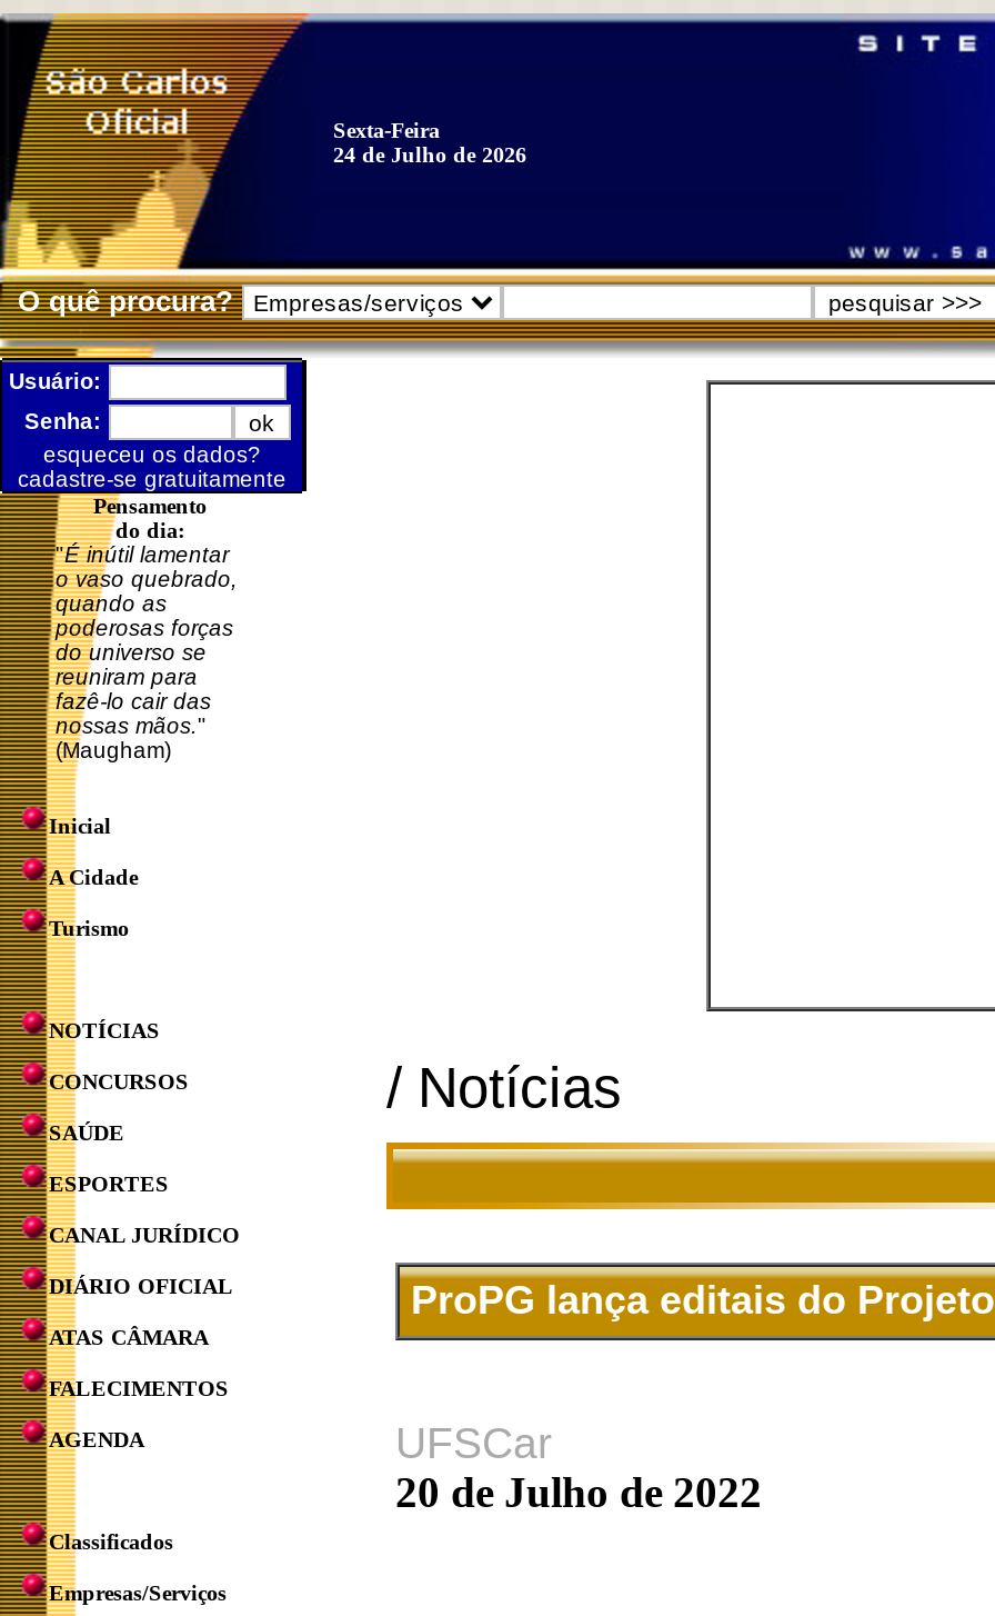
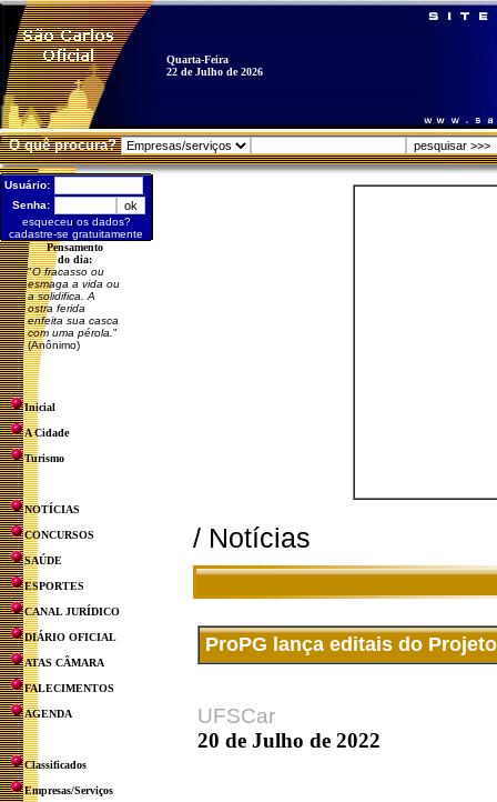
- Sexta-Feira
- 24 de Julho de 2026
+ Quarta-Feira
+ 22 de Julho de 2026

- "É inútil lamentar
- o vaso quebrado,
- quando as
- poderosas forças
- do universo se
- reuniram para
- fazê-lo cair das
- nossas mãos. "
- (Maugham)
+ "O fracasso ou
+ esmaga a vida ou
+ a solidifica. A
+ ostra ferida
+ enfeita sua casca
+ com uma pérola."
+ (Anônimo)
